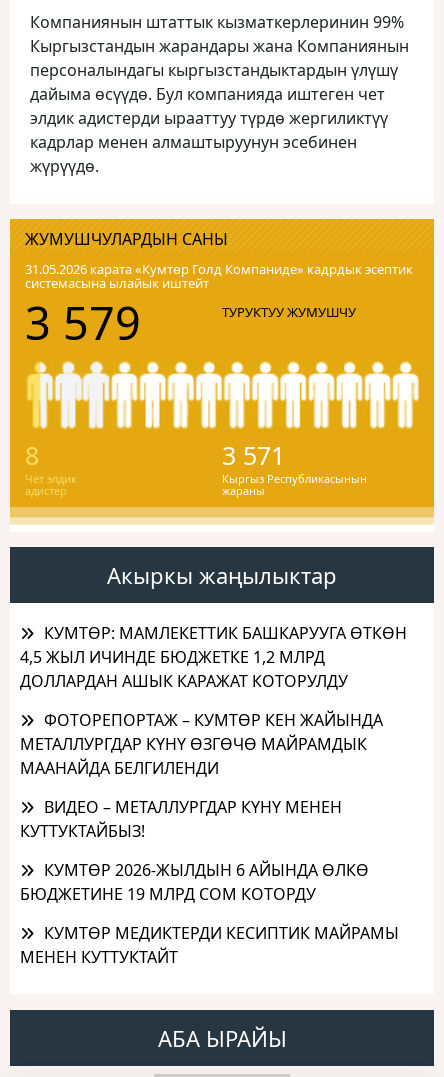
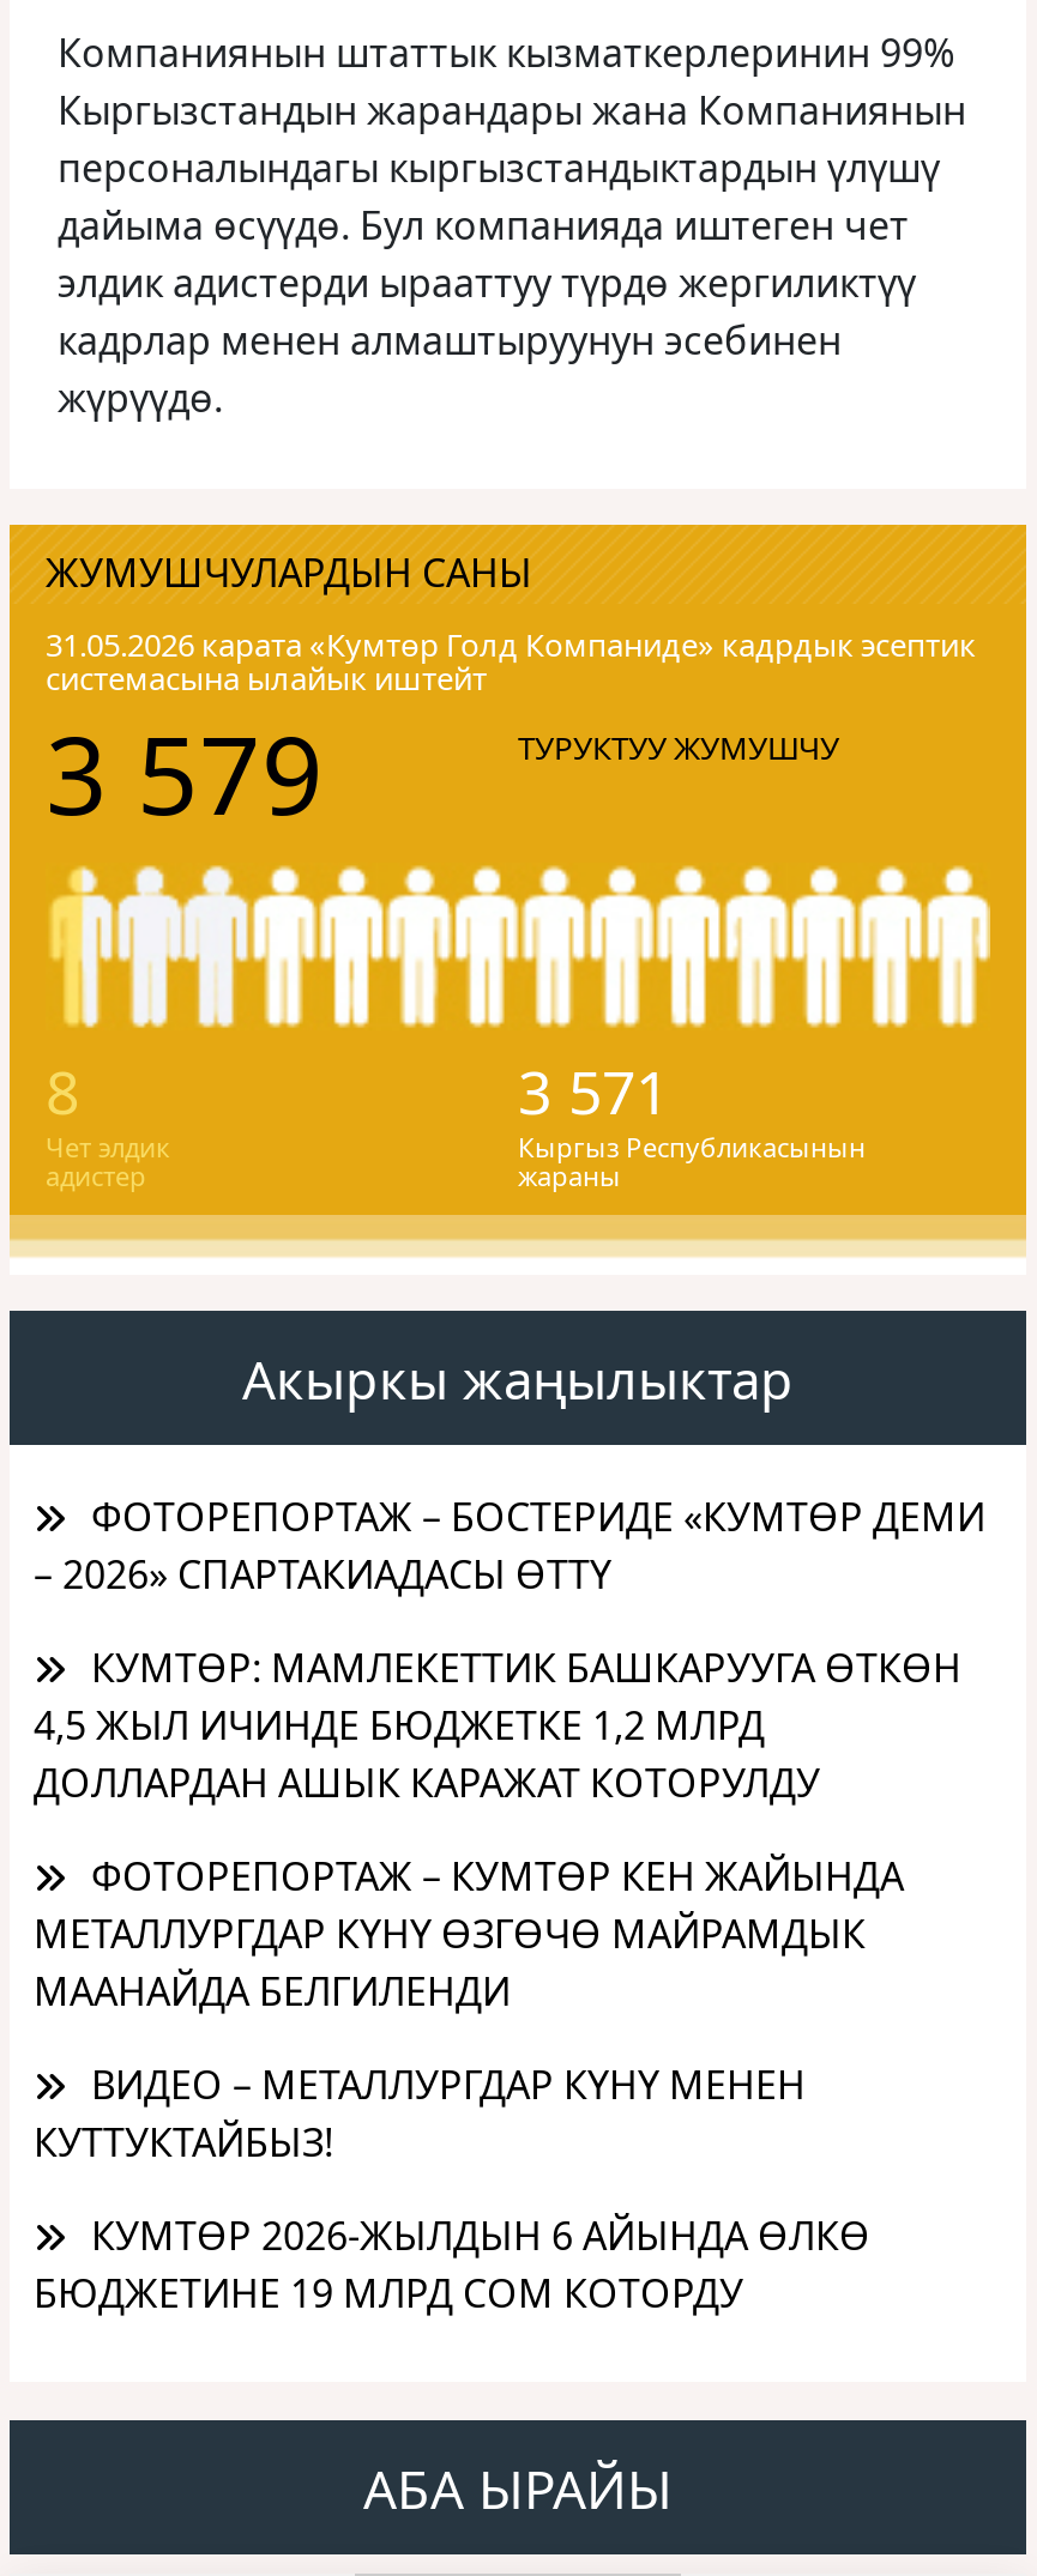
+ ФОТОРЕПОРТАЖ – БОСТЕРИДЕ «КУМТӨР ДЕМИ
+ – 2026» СПАРТАКИАДАСЫ ӨТТҮ

moved down: КУМТӨР: МАМЛЕКЕТТИК БАШКАРУУГА ӨТКӨН | 4,5 ЖЫЛ ИЧИНДЕ БЮДЖЕТКЕ 1,2 МЛРД | ДОЛЛАРДАН АШЫК КАРАЖАТ КОТОРУЛДУ | ... | КУМТӨР 2026-ЖЫЛДЫН 6 АЙЫНДА ӨЛКӨ | БЮДЖЕТИНЕ 19 МЛРД СОМ КОТОРДУ

- КУМТӨР МЕДИКТЕРДИ КЕСИПТИК МАЙРАМЫ
- МЕНЕН КУТТУКТАЙТ
